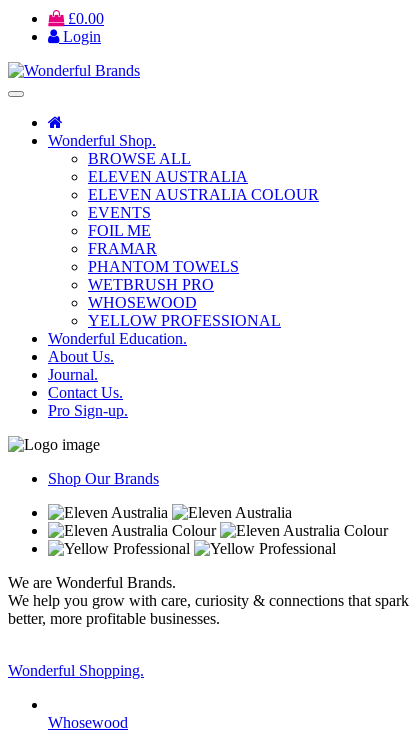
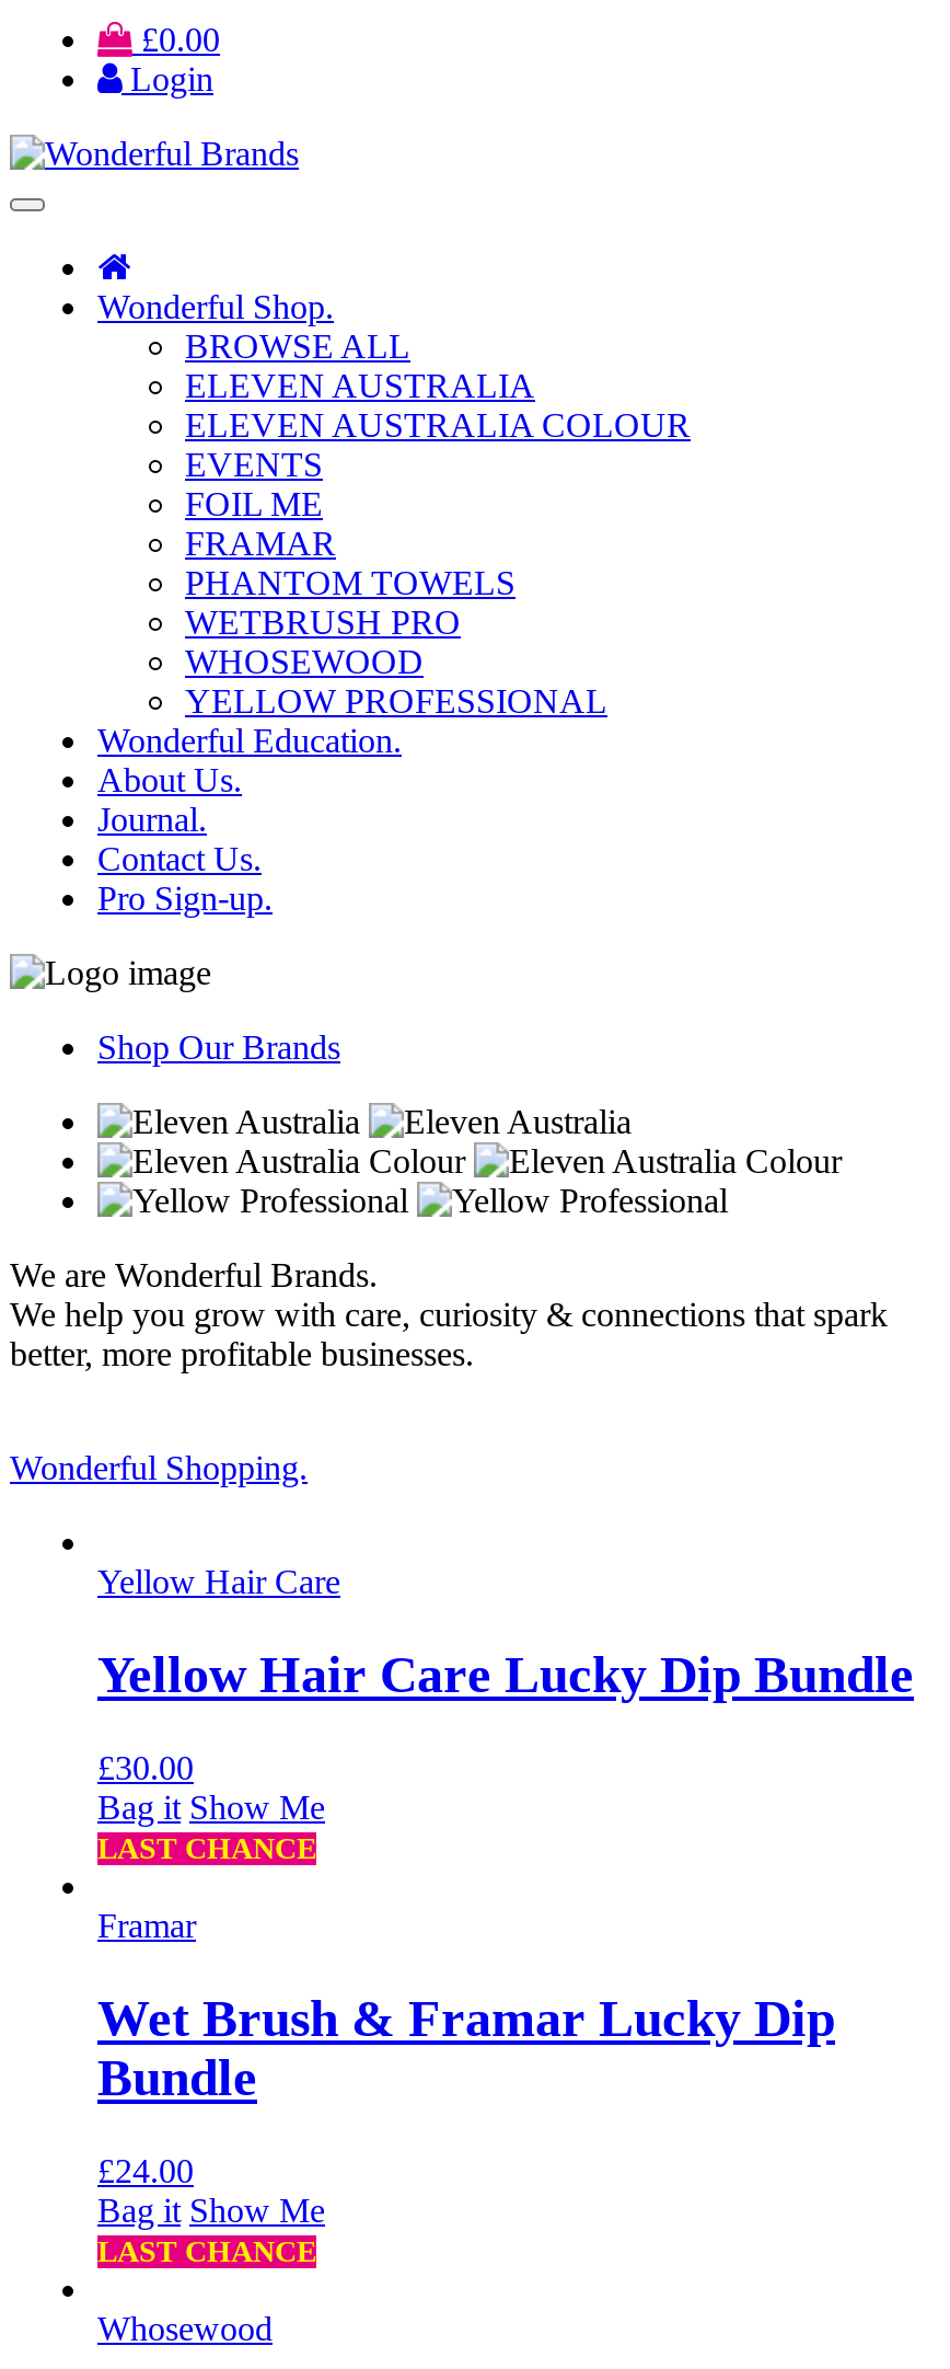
+ Yellow Hair Care
+ Yellow Hair Care Lucky Dip Bundle
+ £30.00
+ Bag it Show Me
+ LAST CHANCE
+ Framar
+ Wet Brush & Framar Lucky Dip
+ Bundle
+ £24.00
+ Bag it Show Me
+ LAST CHANCE
